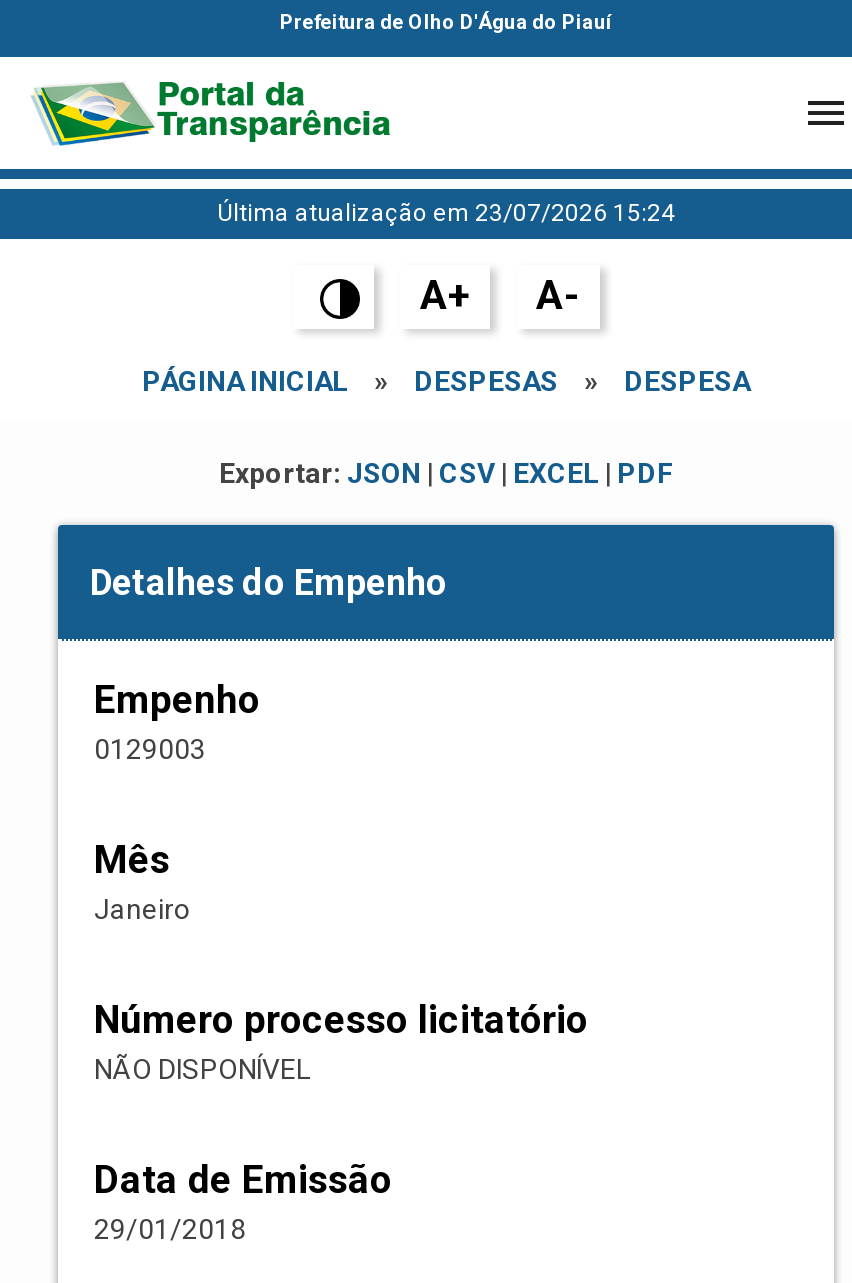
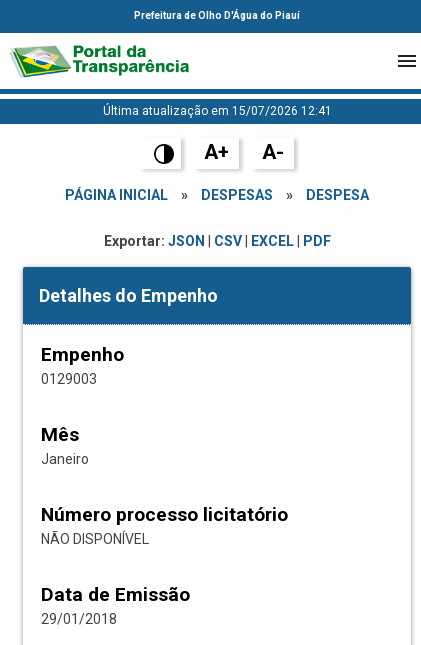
- Última atualização em 23/07/2026 15:24
+ Última atualização em 15/07/2026 12:41
